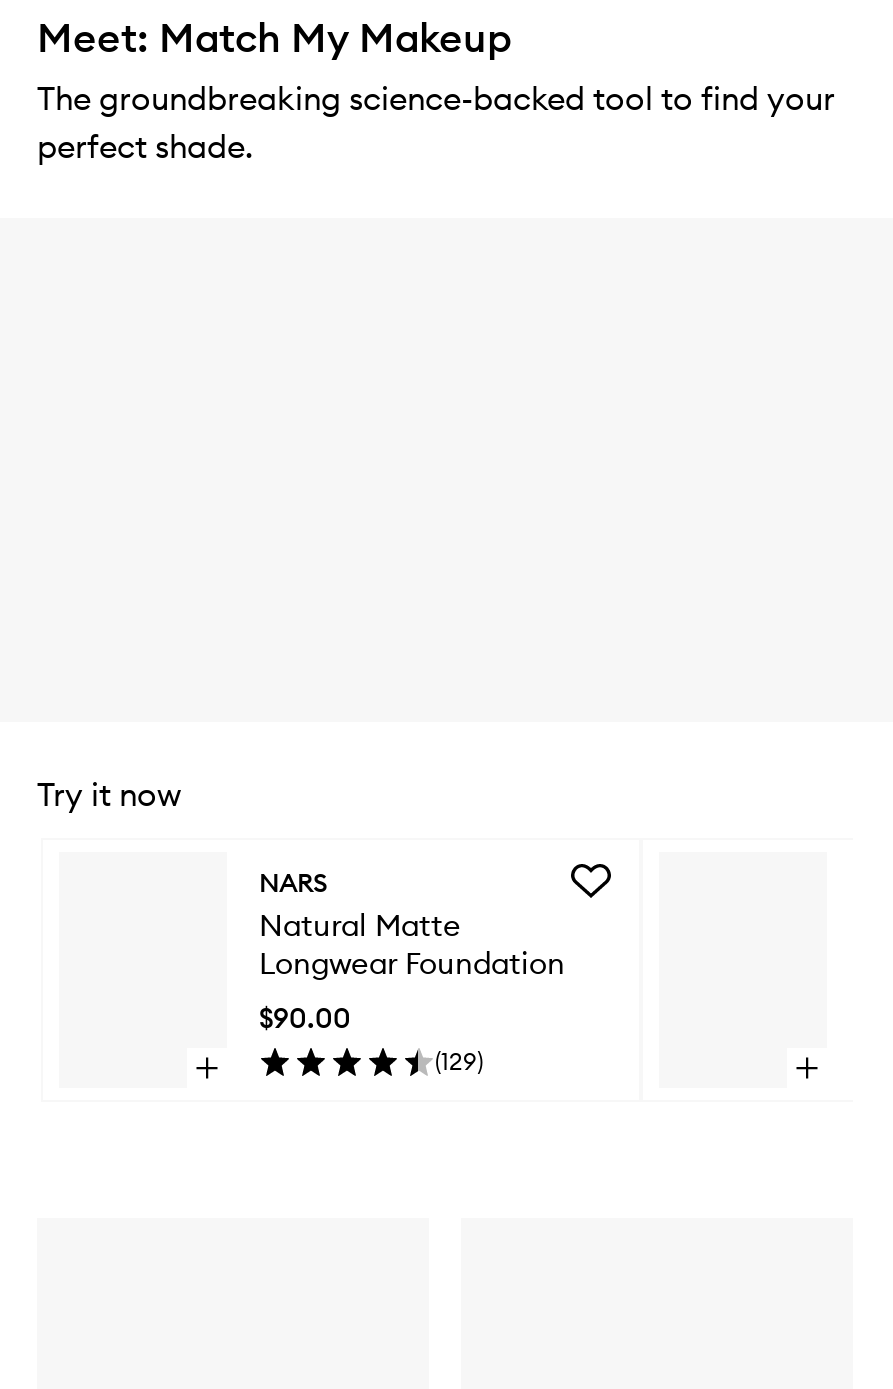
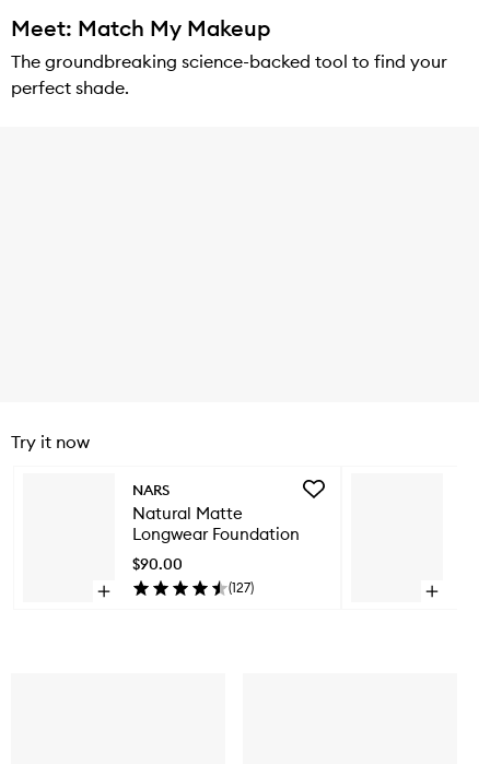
- (129)
+ (127)
